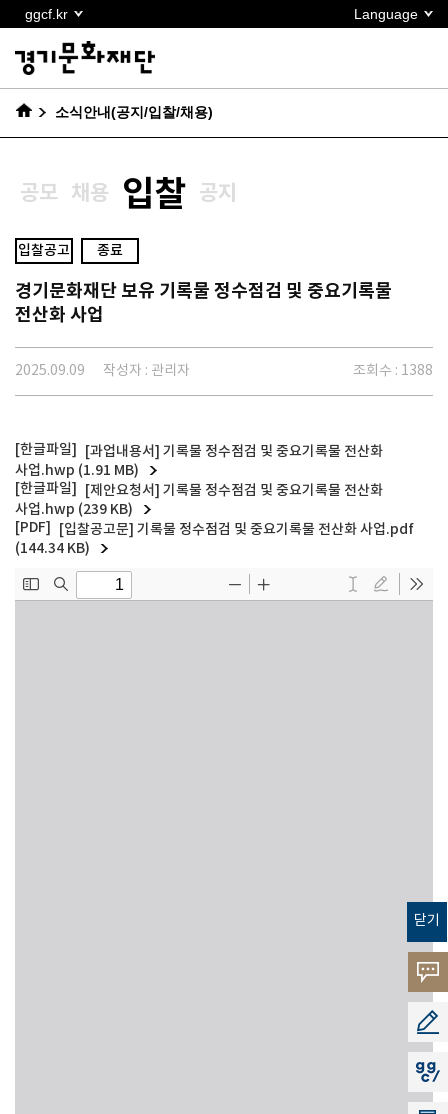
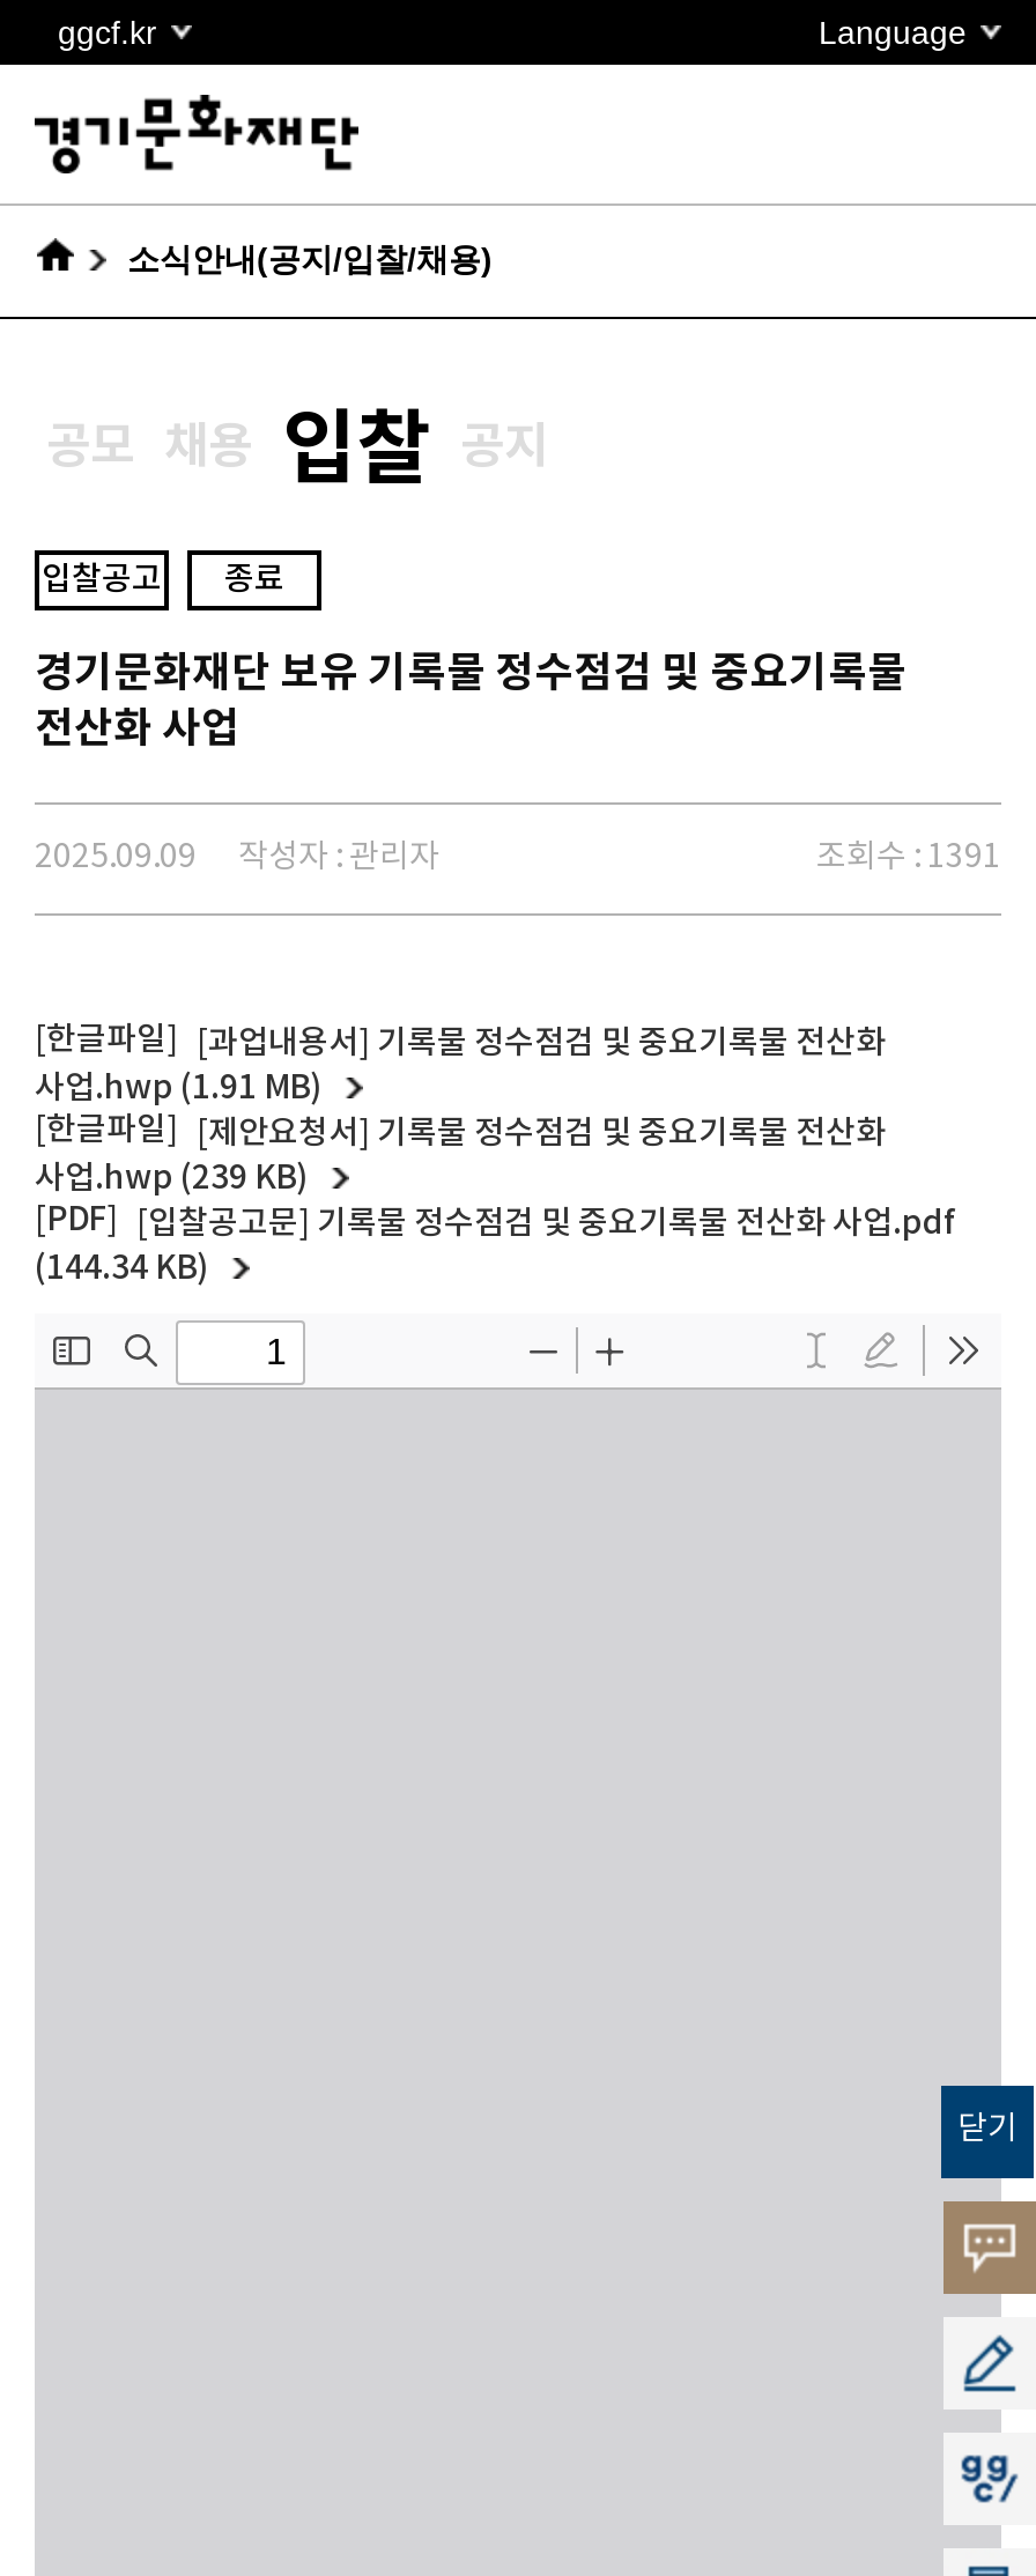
- 조회수 : 1388
+ 조회수 : 1391
